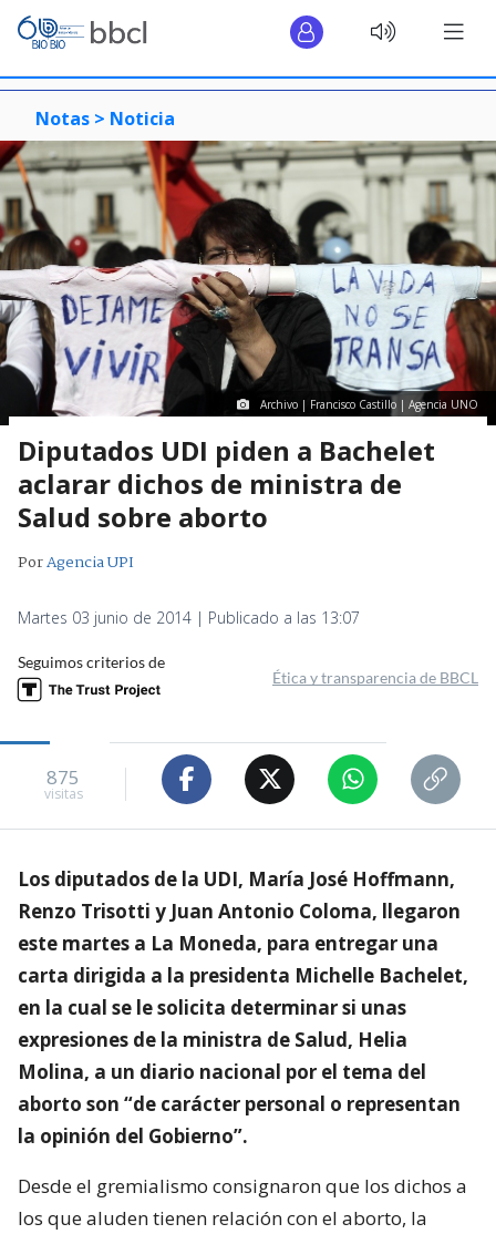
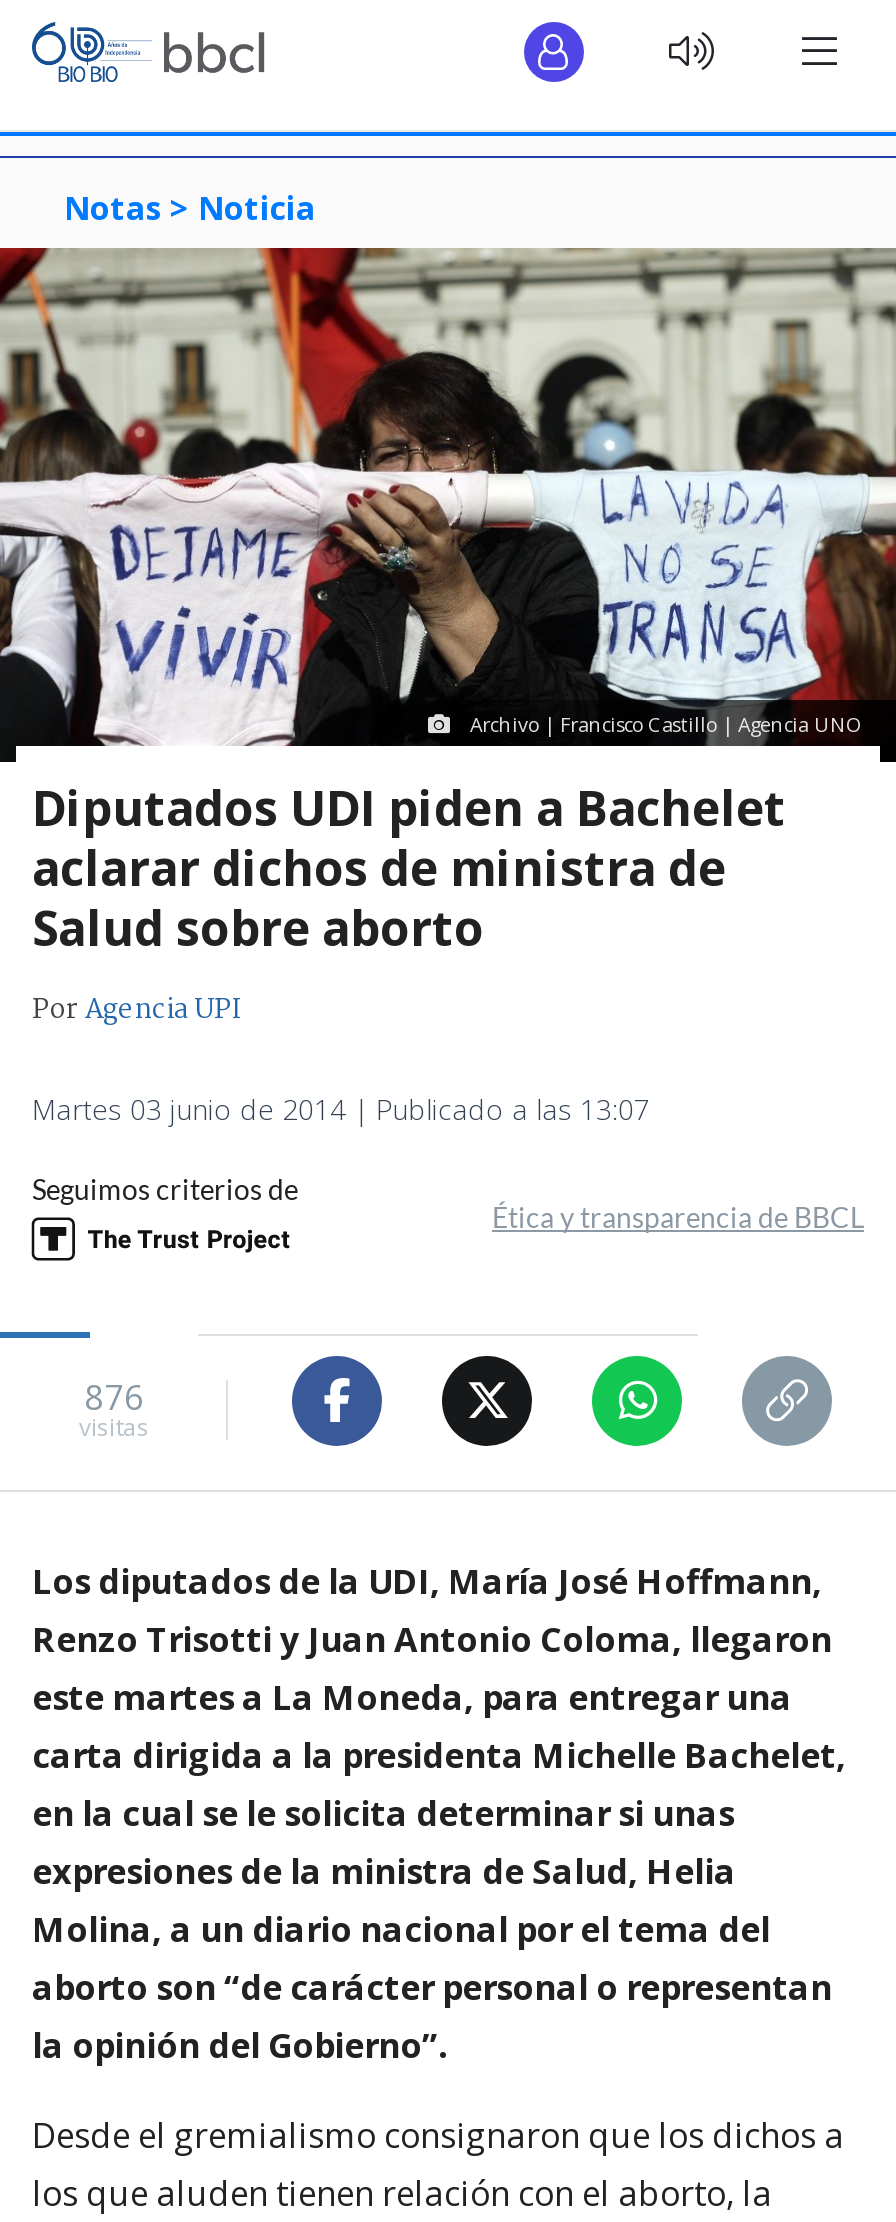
- 875
+ 876
